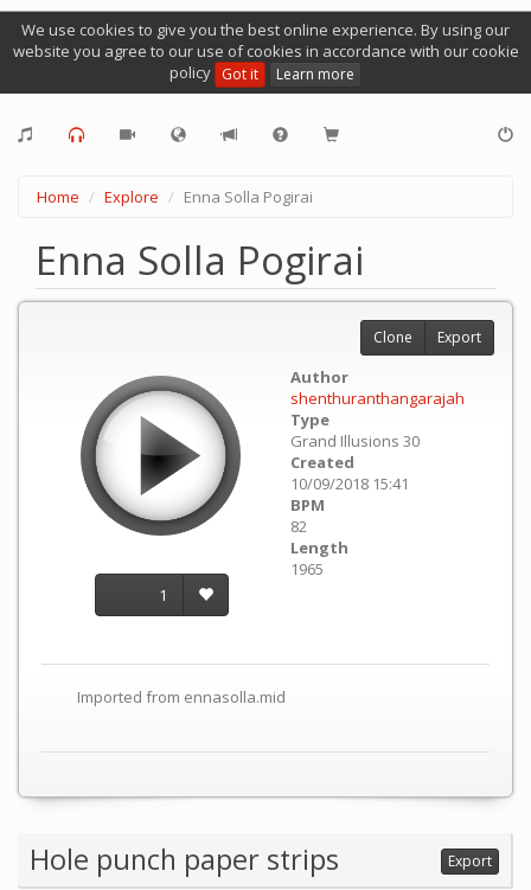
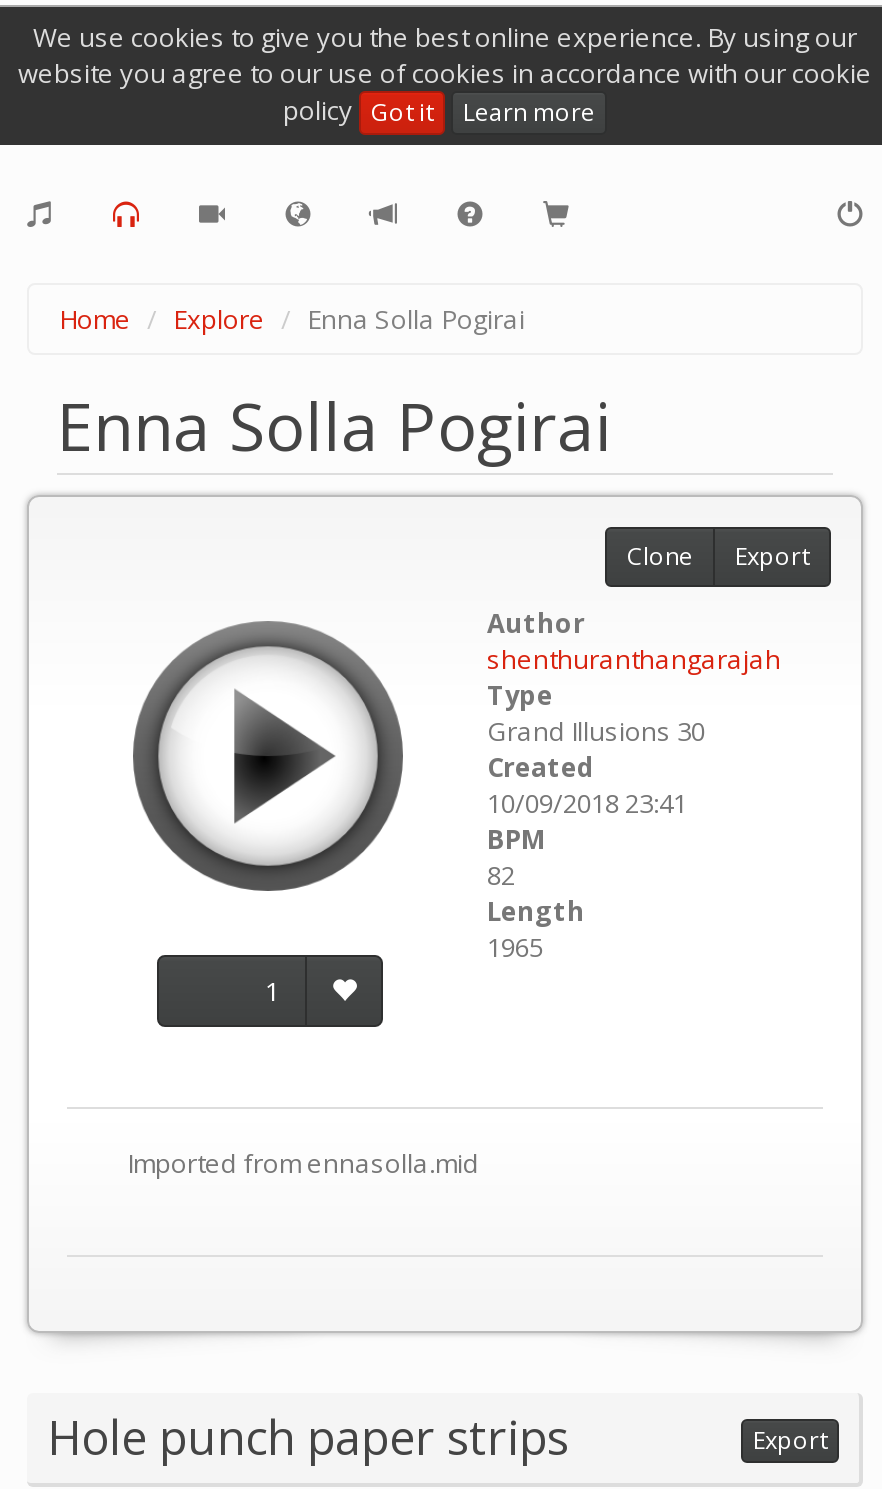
- 10/09/2018 15:41
+ 10/09/2018 23:41
